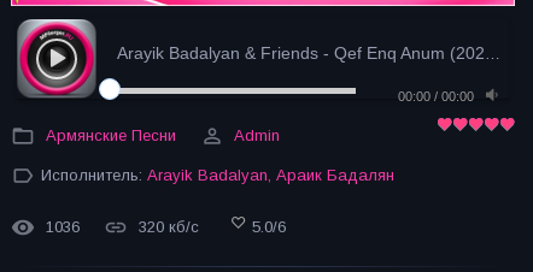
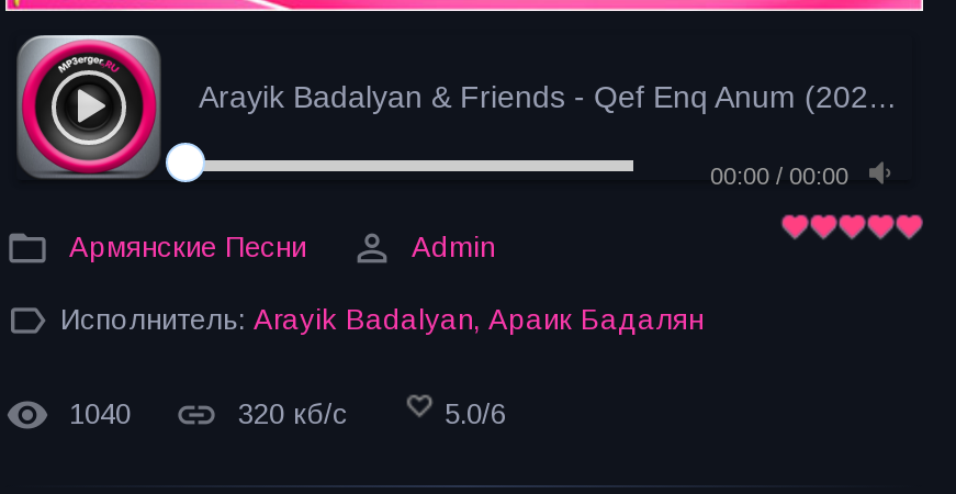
- 1036
+ 1040
